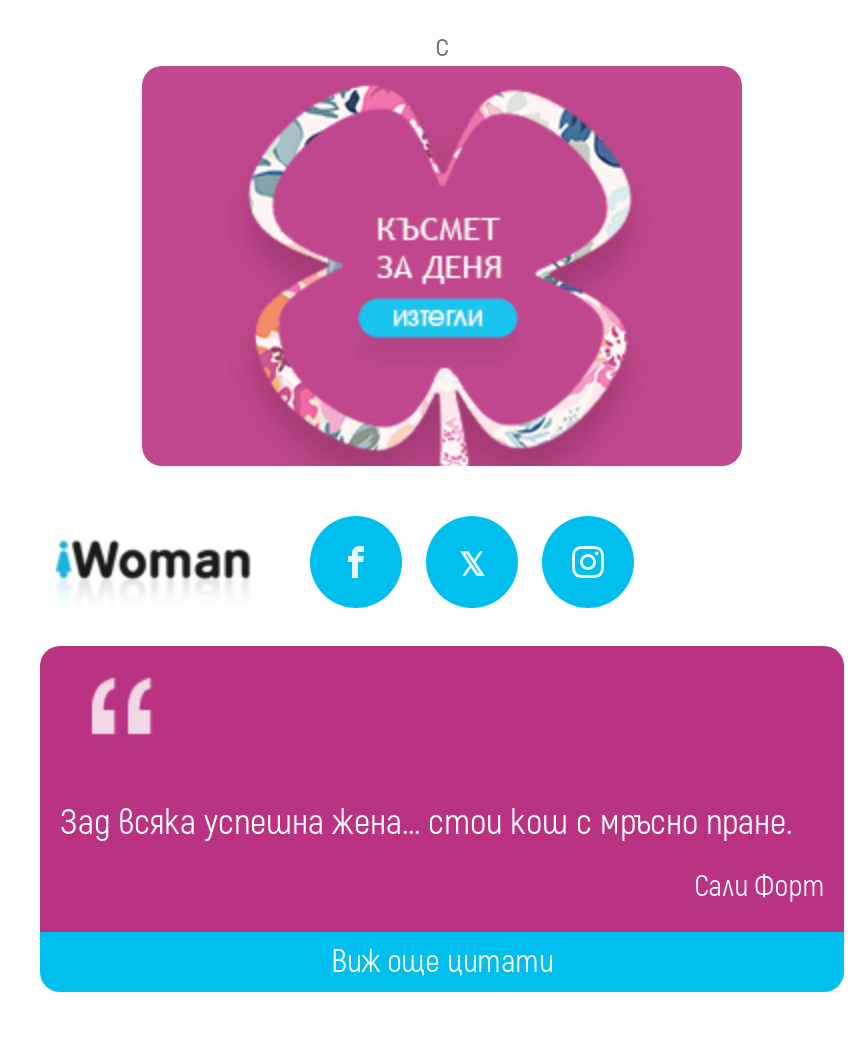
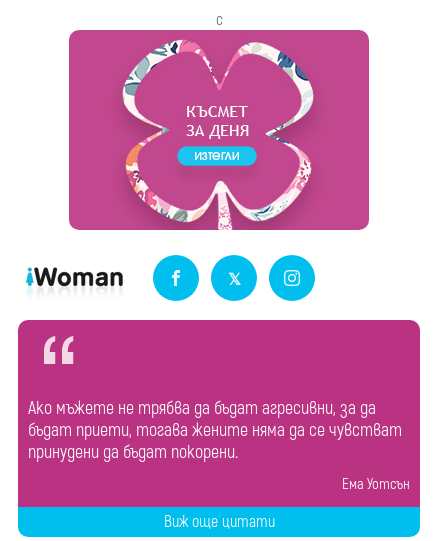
- Зад всяка успешна жена... стои кош с мръсно пране.
+ Ако мъжете не трябва да бъдат агресивни, за да
+ бъдат приети, тогава жените няма да се чувстват
+ принудени да бъдат покорени.

- Сали Форт
+ Ема Уотсън
